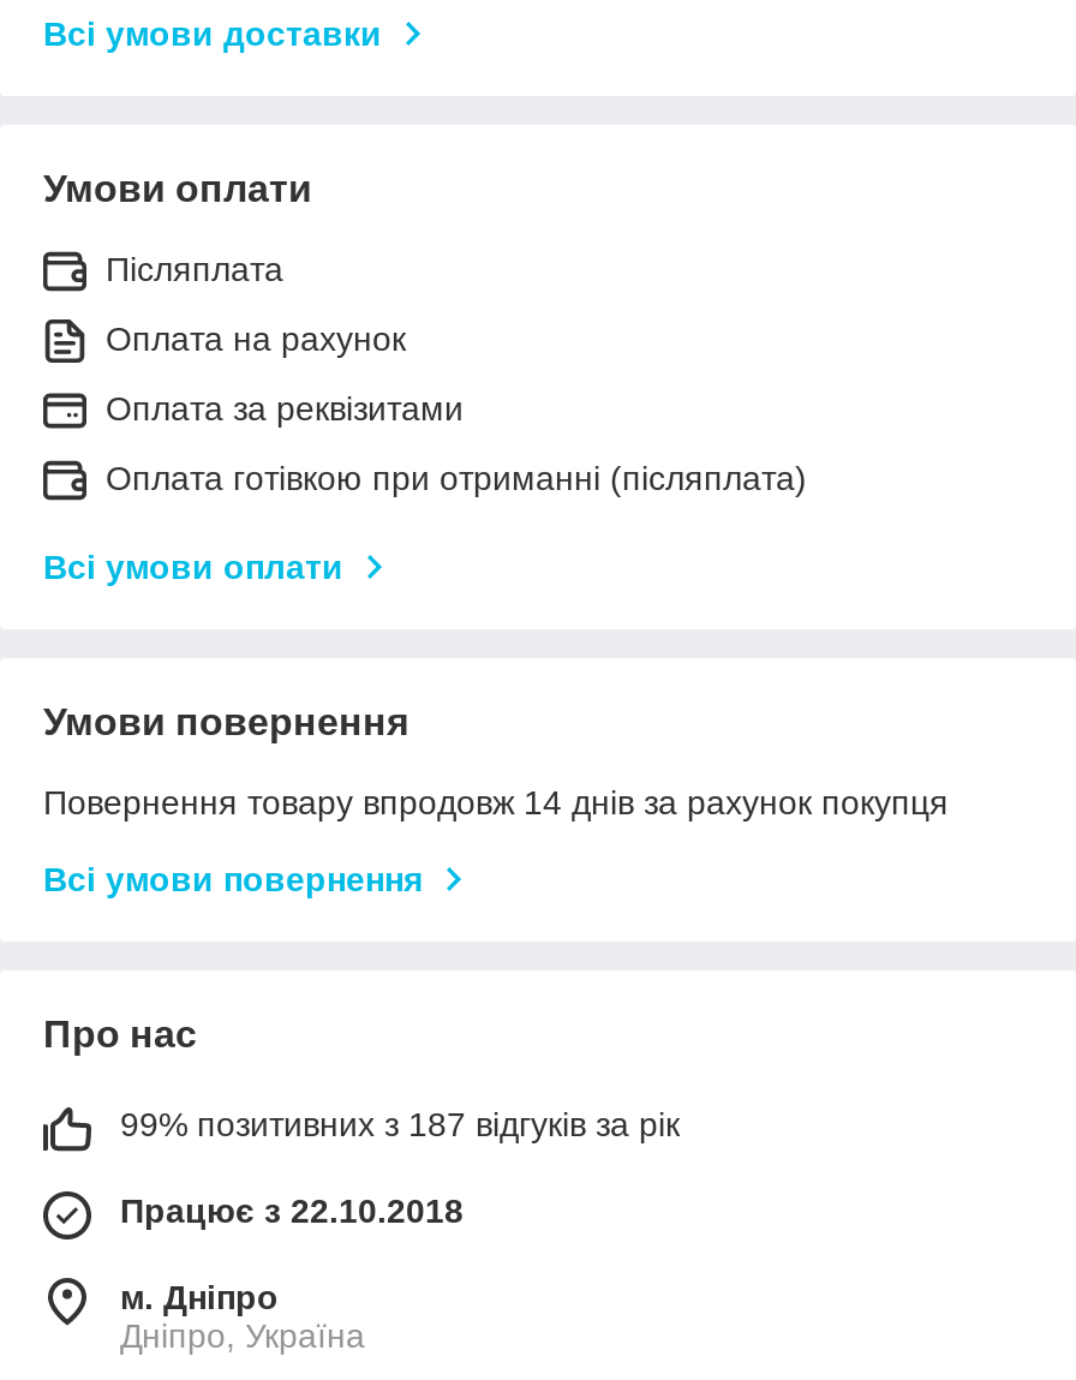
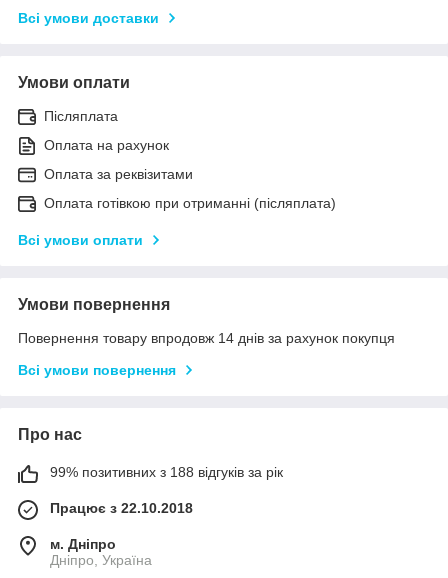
- 99% позитивних з 187 відгуків за рік
+ 99% позитивних з 188 відгуків за рік
